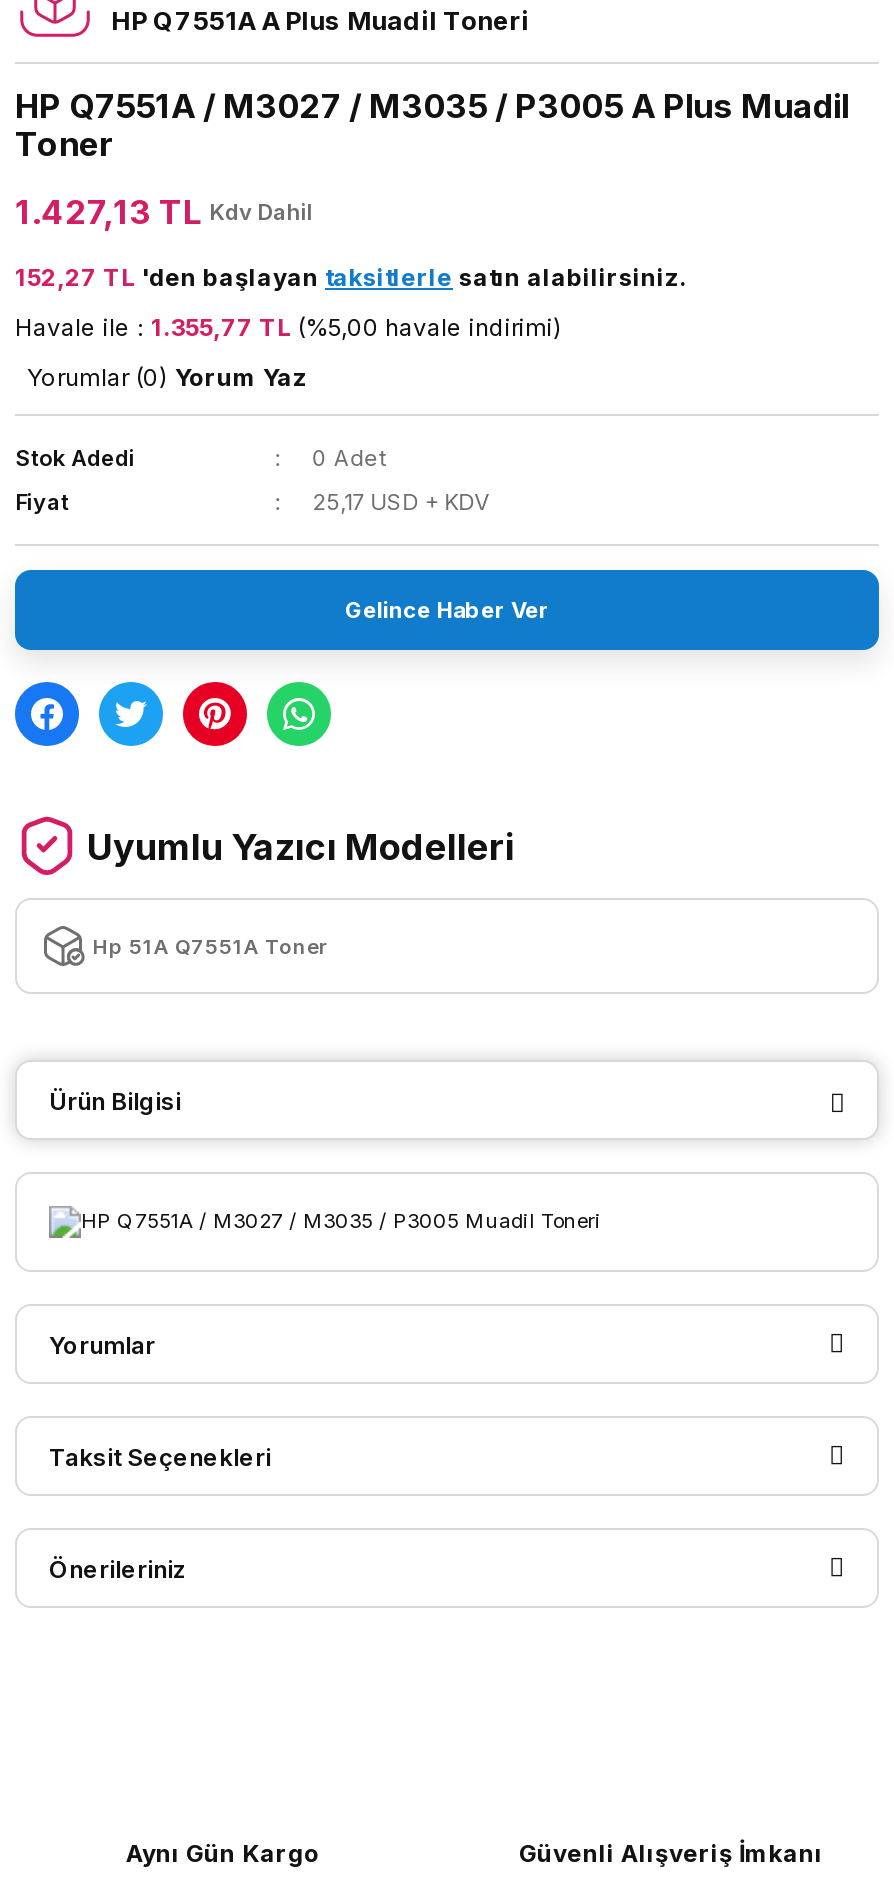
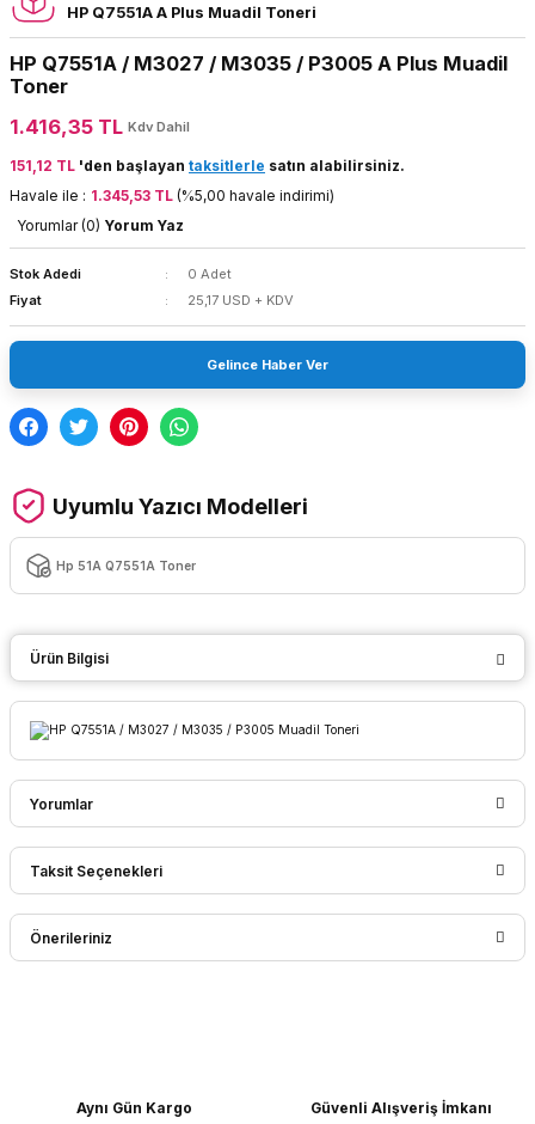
- 1.427,13 TL Kdv Dahil
+ 1.416,35 TL Kdv Dahil

- 152,27 TL 'den başlayan taksitlerle satın alabilirsiniz.
+ 151,12 TL 'den başlayan taksitlerle satın alabilirsiniz.

- Havale ile : 1.355,77 TL (%5,00 havale indirimi)
+ Havale ile : 1.345,53 TL (%5,00 havale indirimi)
